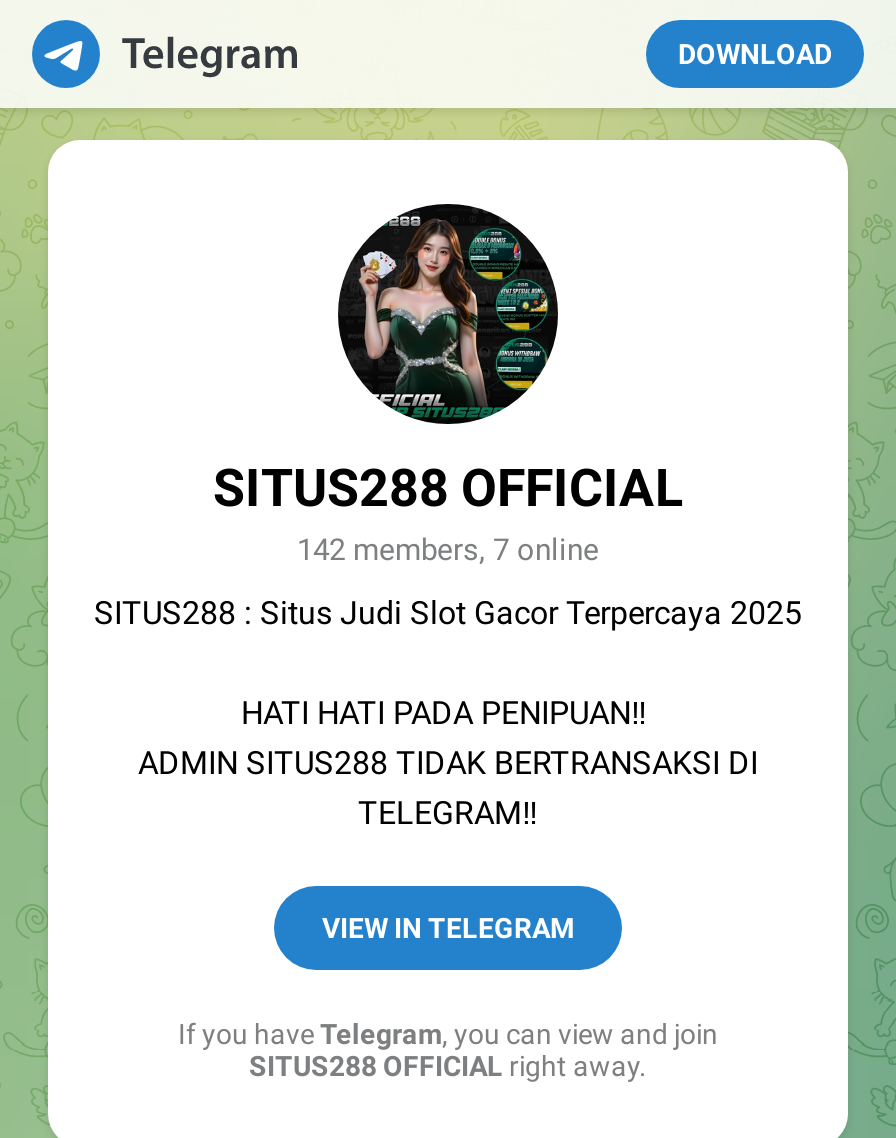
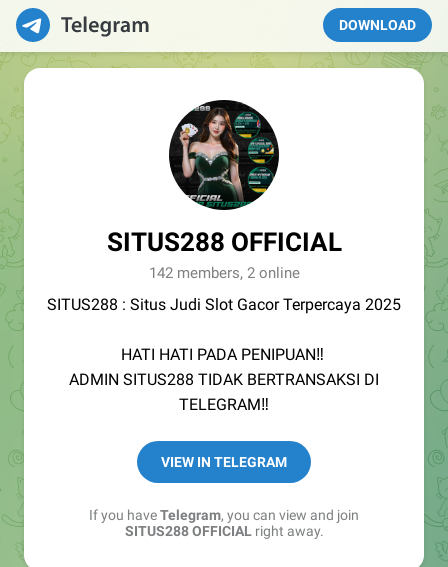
- 142 members, 7 online
+ 142 members, 2 online
